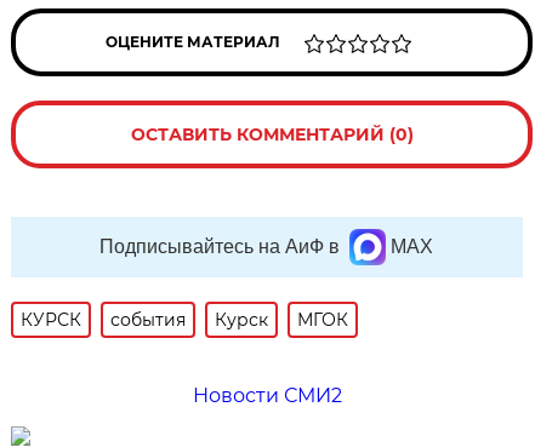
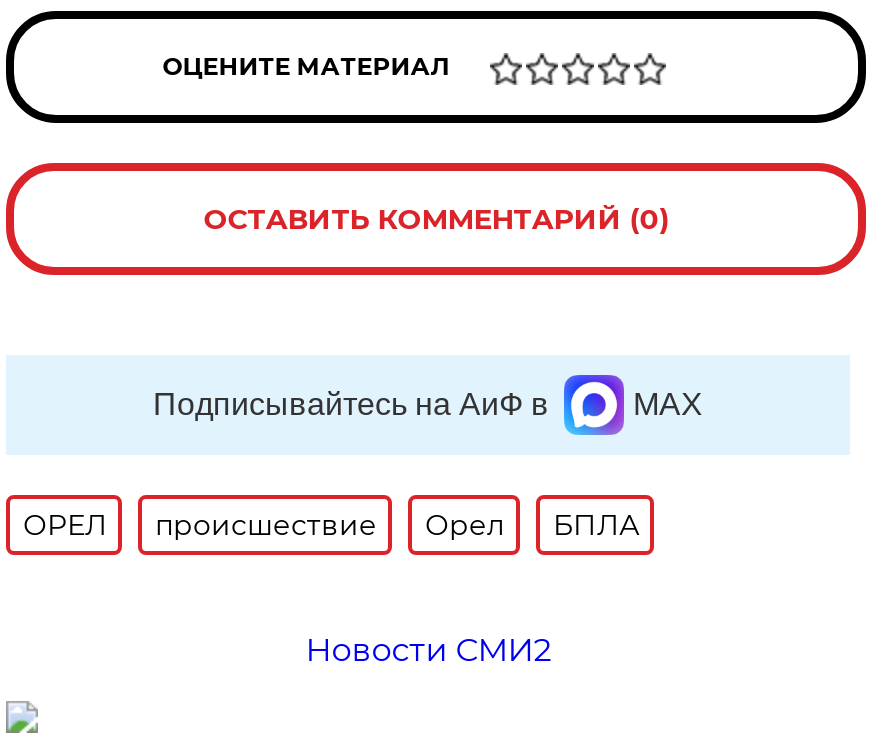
- КУРСК
- события
- Курск
- МГОК
+ ОРЕЛ
+ происшествие
+ Орел
+ БПЛА
